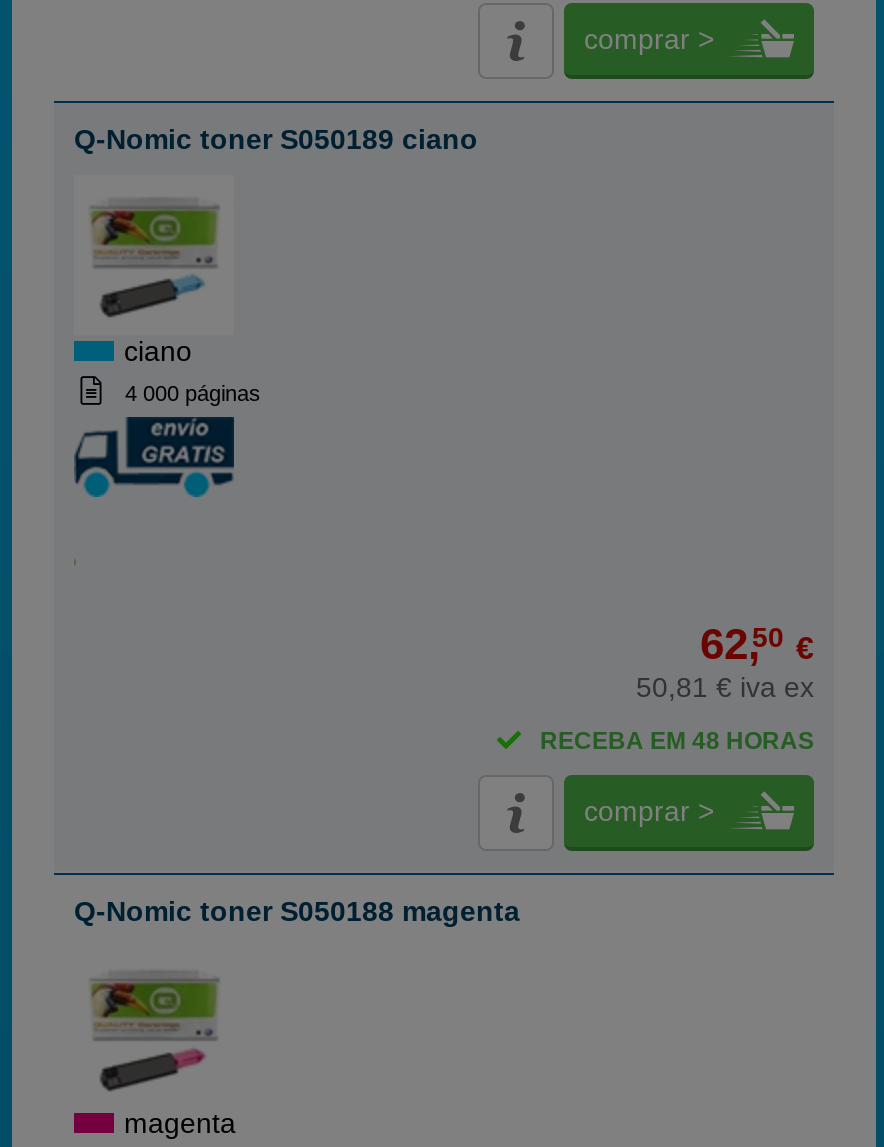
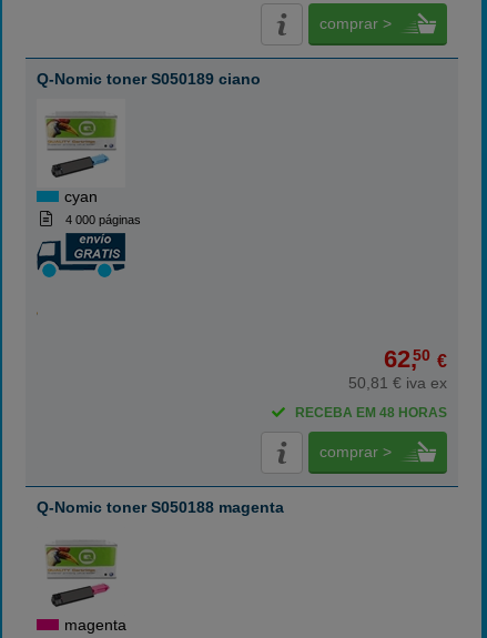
- ciano
+ cyan
